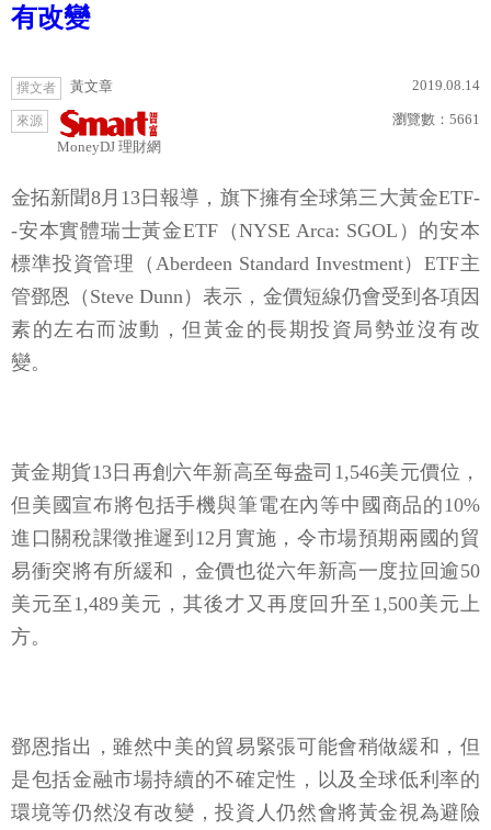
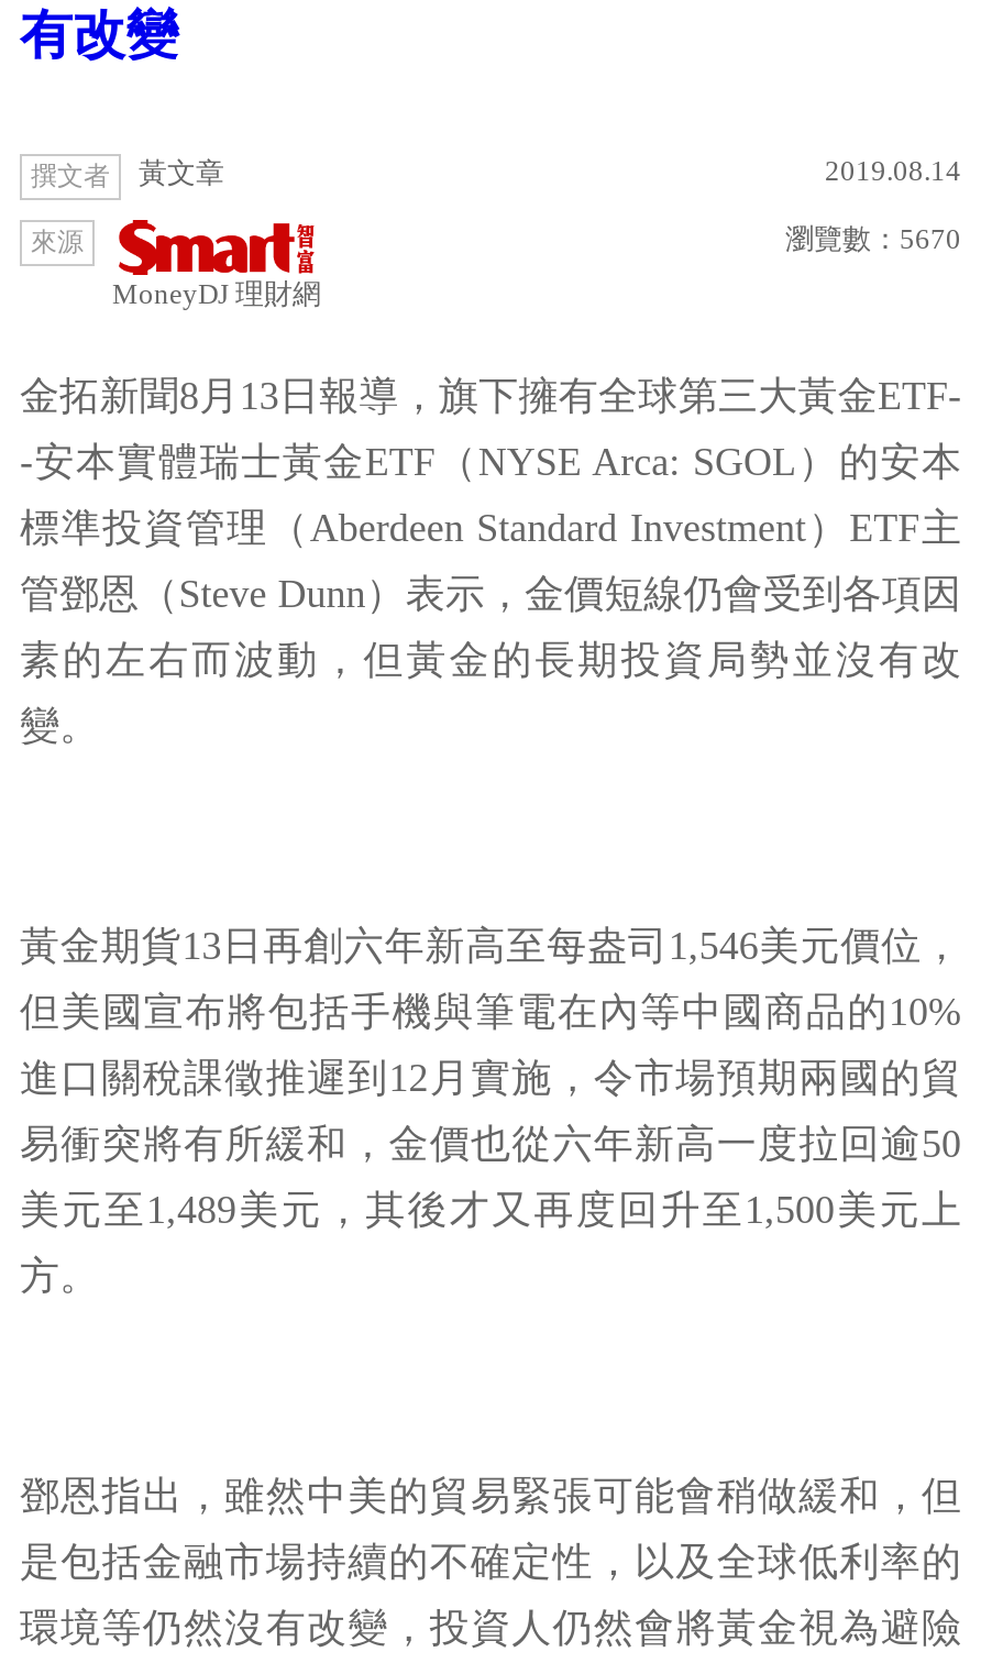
- 瀏覽數：5661
+ 瀏覽數：5670
